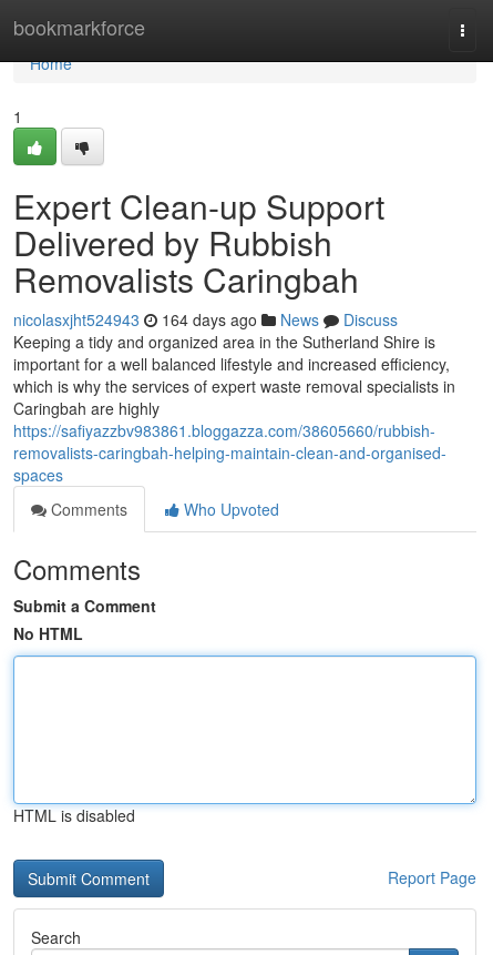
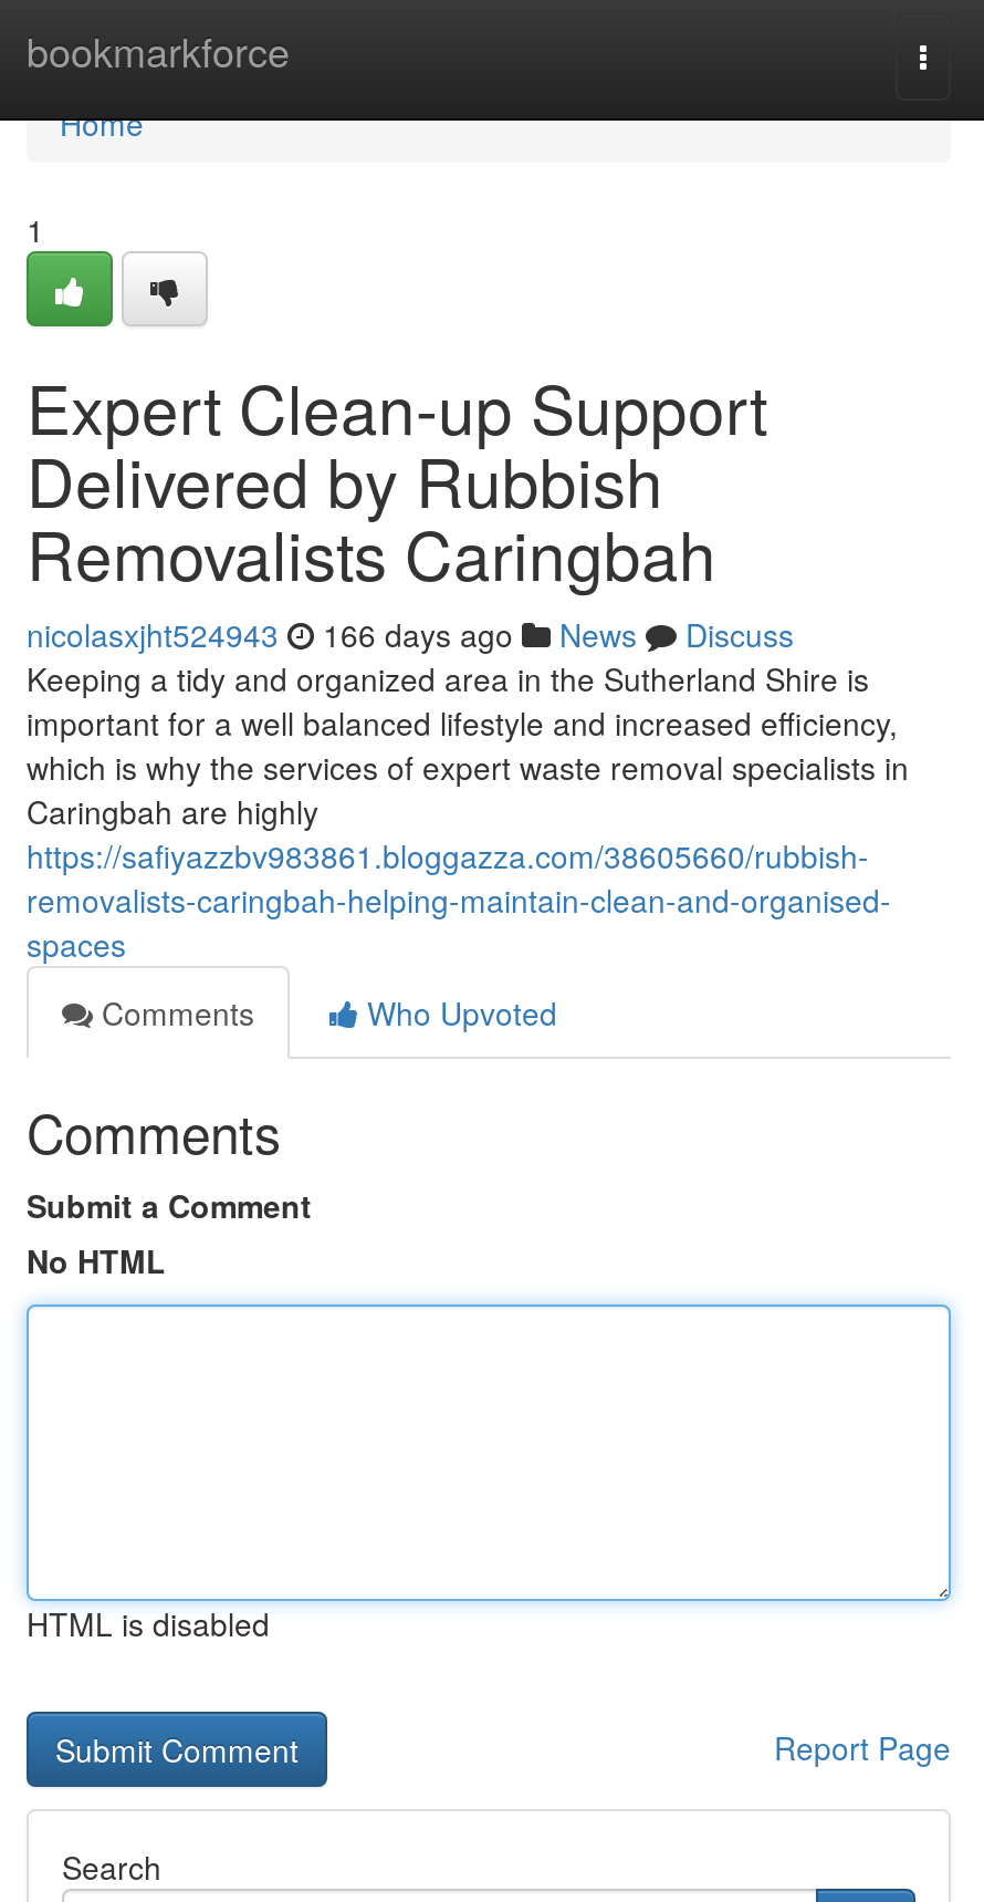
- nicolasxjht524943 164 days ago News Discuss
+ nicolasxjht524943 166 days ago News Discuss
